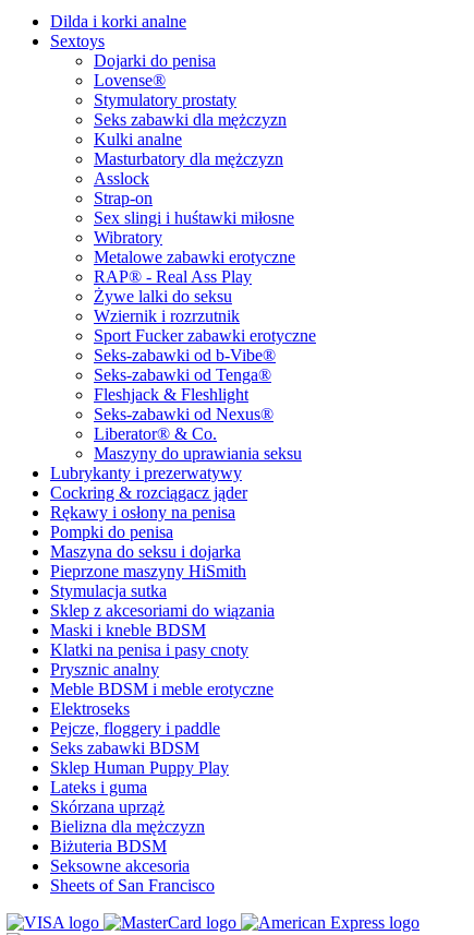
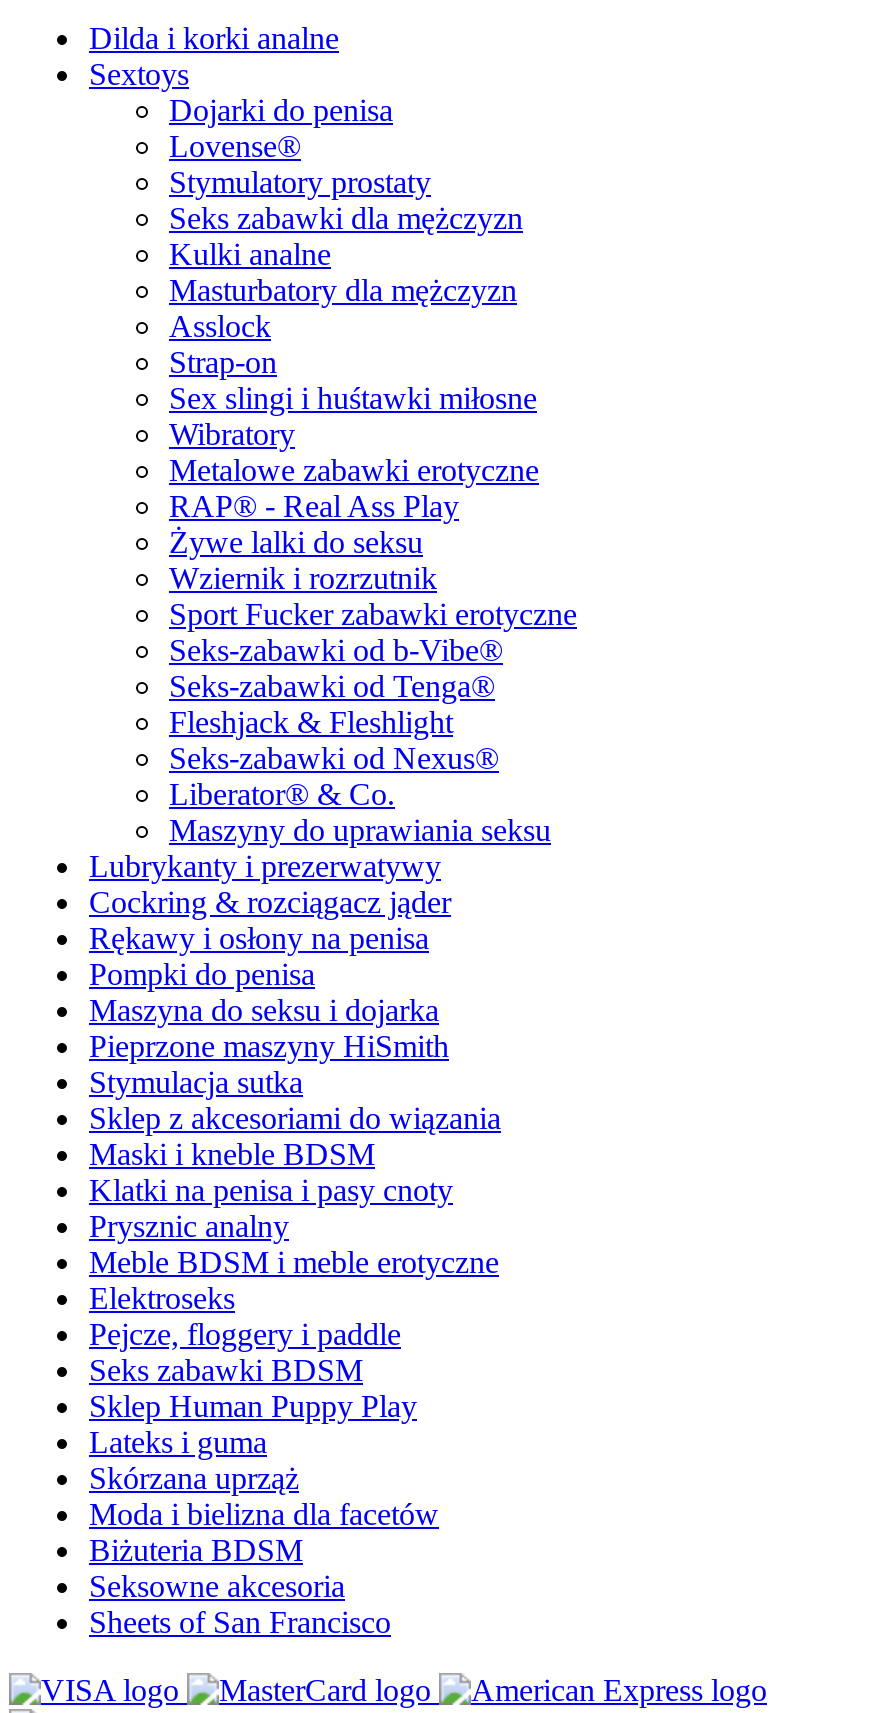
- Bielizna dla mężczyzn
+ Moda i bielizna dla facetów
